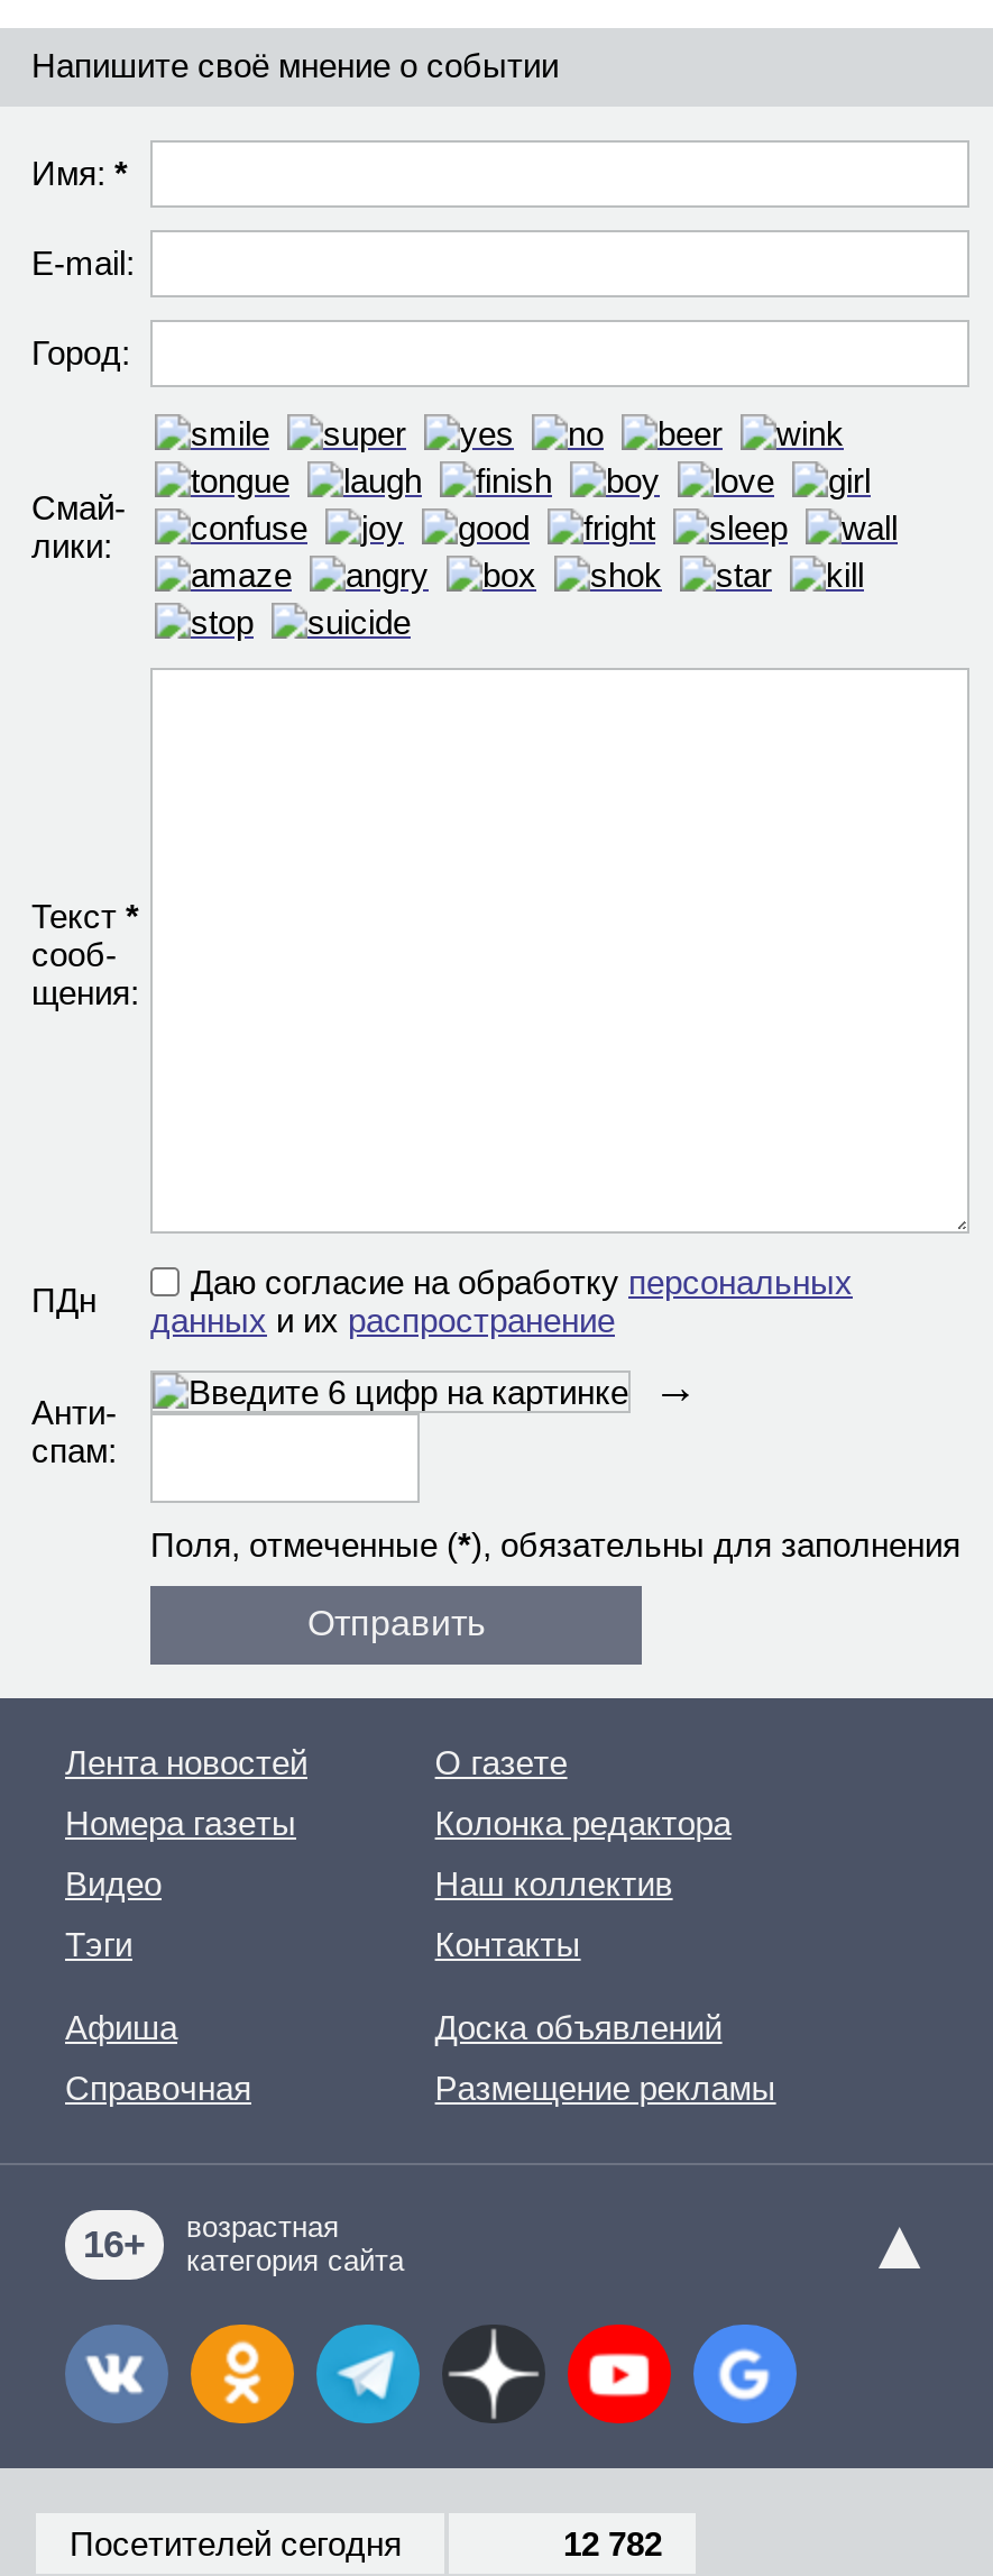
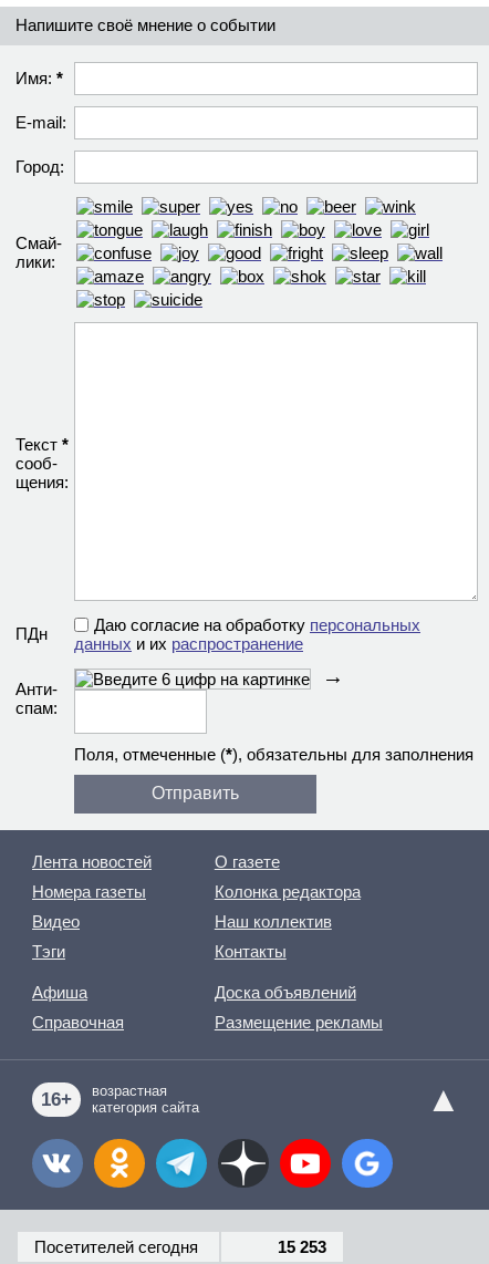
- 12 782
+ 15 253
